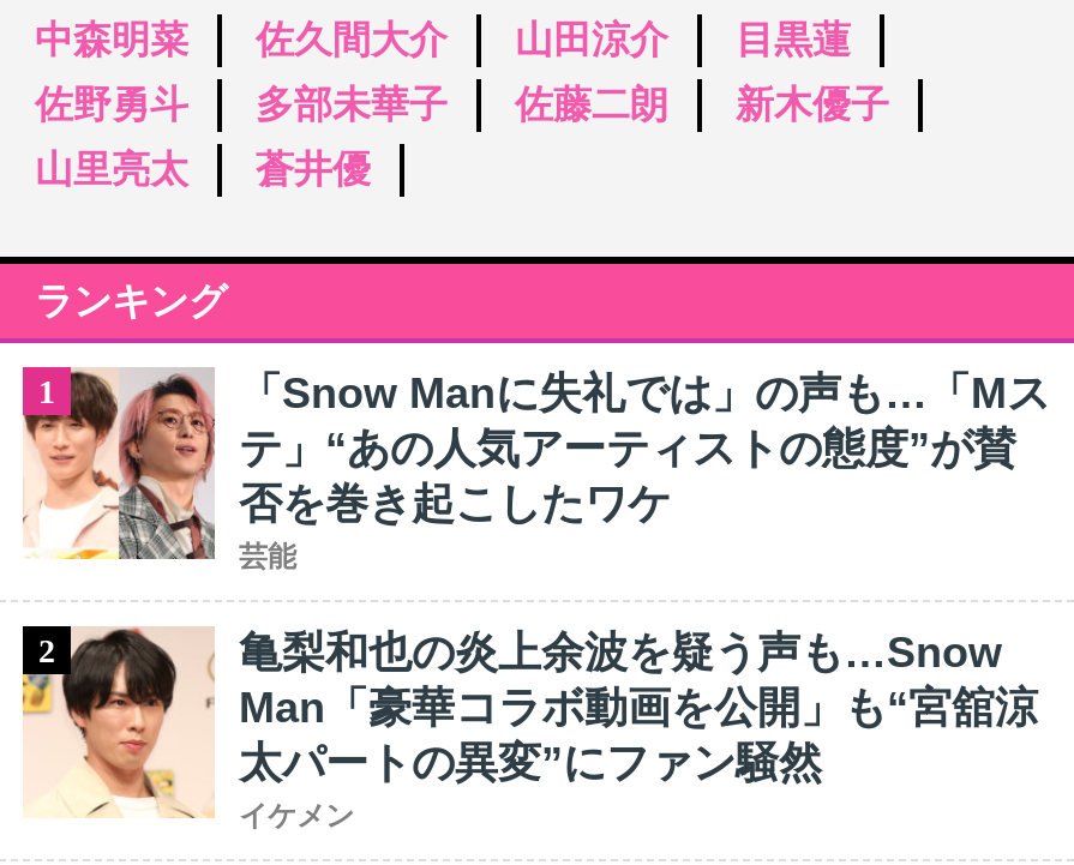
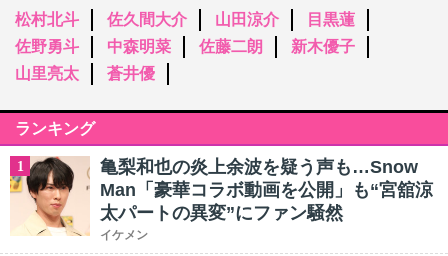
moved down: 中森明菜

+ 松村北斗

- 多部未華子

- [image]
- 「Snow Manに失礼では」の声も…「Mス
- テ」“あの人気アーティストの態度”が賛
- 否を巻き起こしたワケ
- 芸能
- 2
